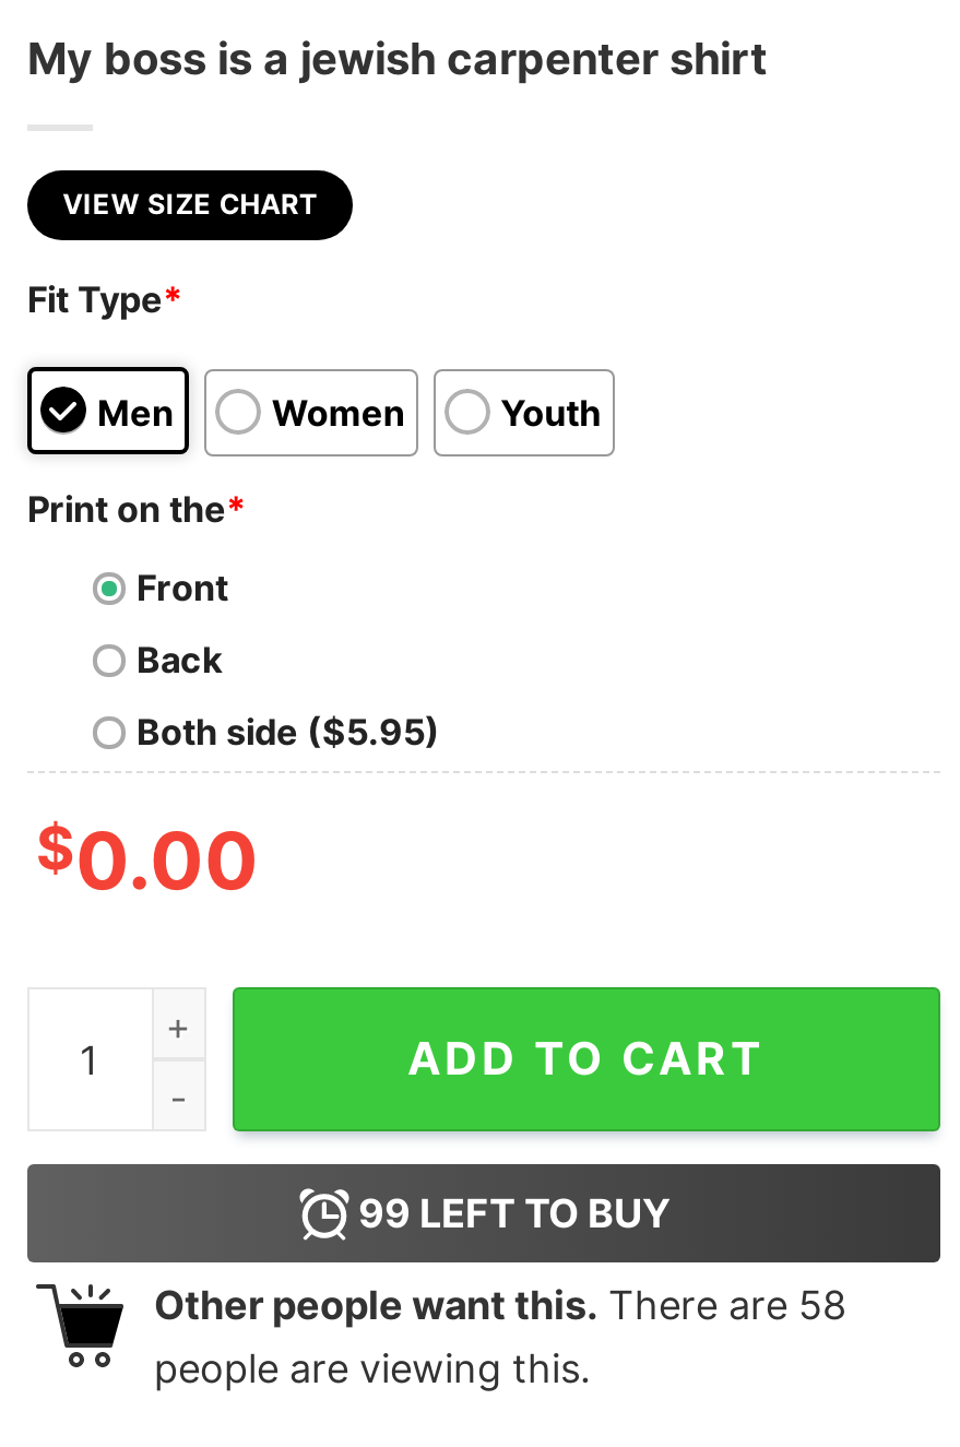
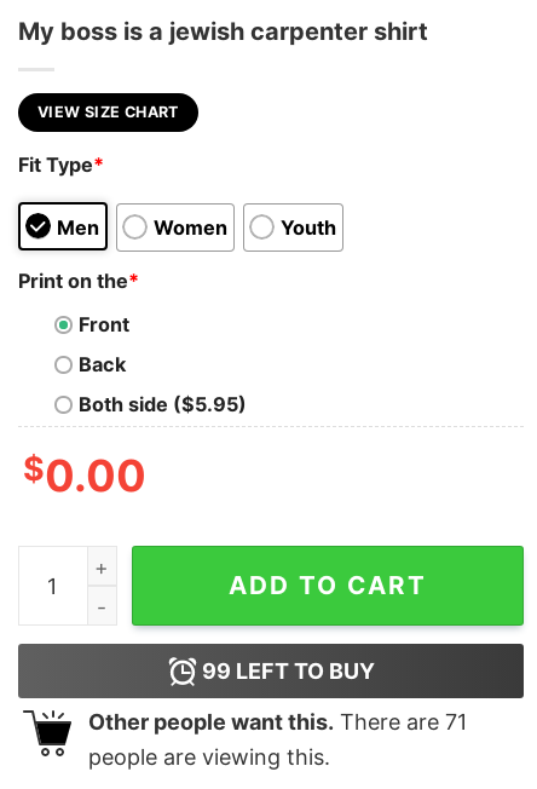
- Other people want this. There are 58
+ Other people want this. There are 71
